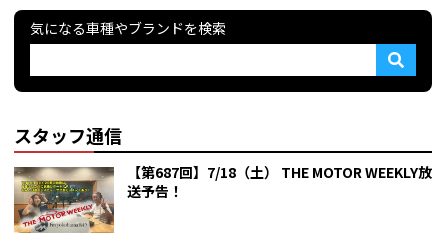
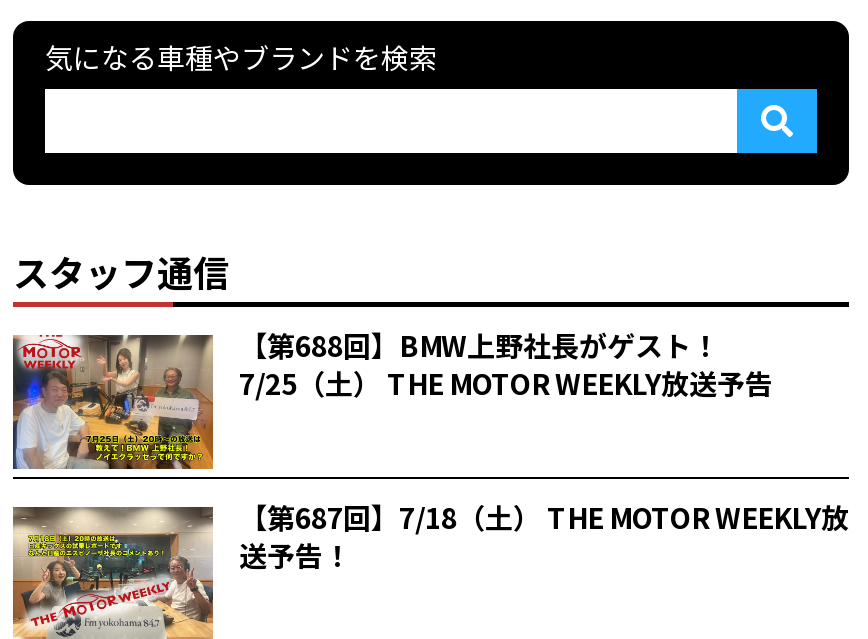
+ [image]
+ 【第688回】BMW上野社長がゲスト！
+ 7/25（土） THE MOTOR WEEKLY放送予告
